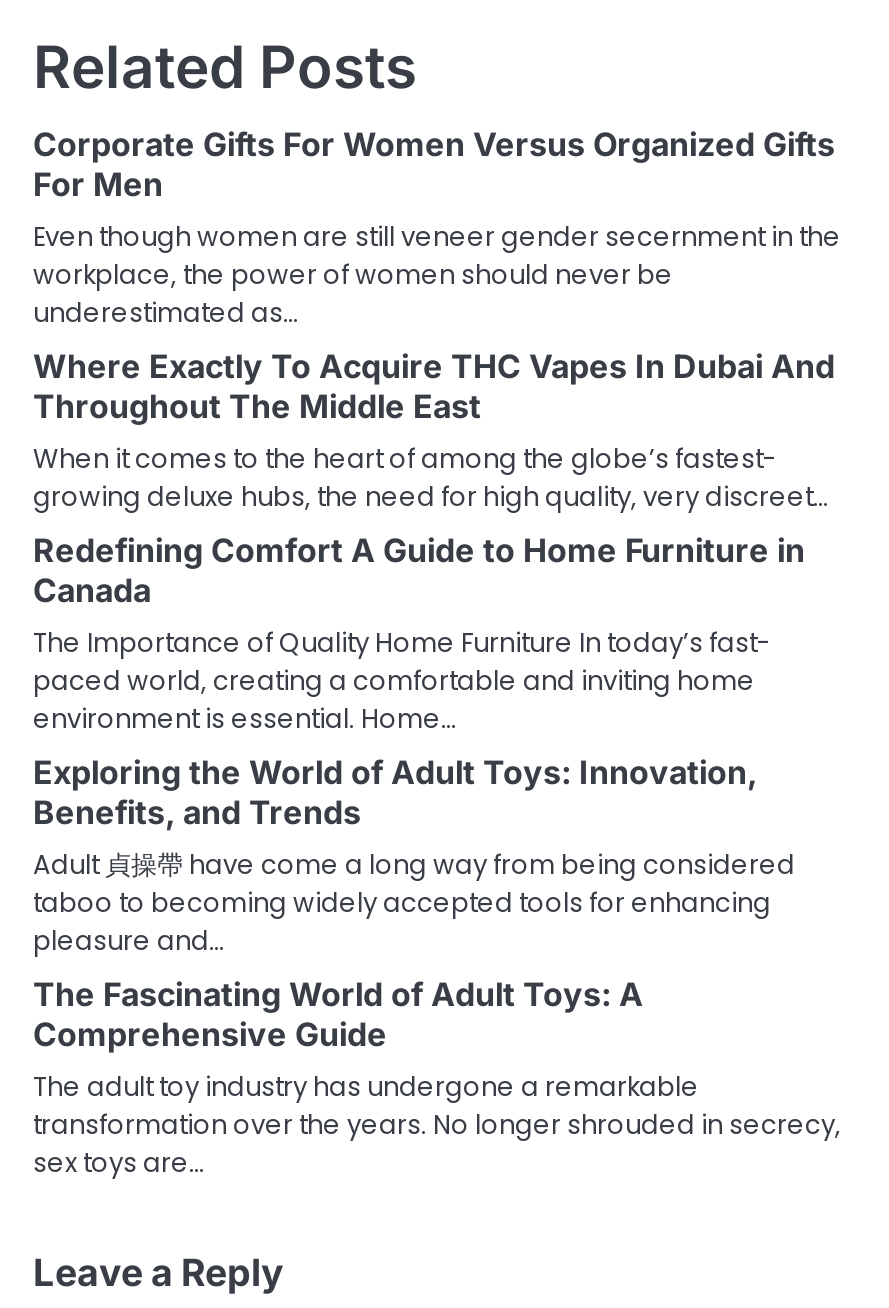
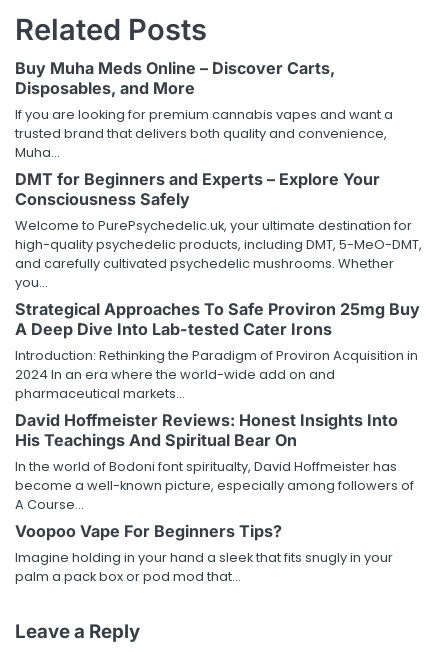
- Corporate Gifts For Women Versus Organized Gifts
- For Men
- Even though women are still veneer gender secernment in the
- workplace, the power of women should never be
- underestimated as…
- Where Exactly To Acquire THC Vapes In Dubai And
- Throughout The Middle East
- When it comes to the heart of among the globe’s fastest-
- growing deluxe hubs, the need for high quality, very discreet…
- Redefining Comfort A Guide to Home Furniture in
- Canada
- The Importance of Quality Home Furniture In today’s fast-
- paced world, creating a comfortable and inviting home
- environment is essential. Home…
- Exploring the World of Adult Toys: Innovation,
- Benefits, and Trends
- Adult 貞操帶 have come a long way from being considered
- taboo to becoming widely accepted tools for enhancing
- pleasure and…
- The Fascinating World of Adult Toys: A
- Comprehensive Guide
- The adult toy industry has undergone a remarkable
- transformation over the years. No longer shrouded in secrecy,
- sex toys are…
+ Buy Muha Meds Online – Discover Carts,
+ Disposables, and More
+ If you are looking for premium cannabis vapes and want a
+ trusted brand that delivers both quality and convenience,
+ Muha…
+ DMT for Beginners and Experts – Explore Your
+ Consciousness Safely
+ Welcome to PurePsychedelic.uk, your ultimate destination for
+ high-quality psychedelic products, including DMT, 5-MeO-DMT,
+ and carefully cultivated psychedelic mushrooms. Whether
+ you…
+ Strategical Approaches To Safe Proviron 25mg Buy
+ A Deep Dive Into Lab-tested Cater Irons
+ Introduction: Rethinking the Paradigm of Proviron Acquisition in
+ 2024 In an era where the world-wide add on and
+ pharmaceutical markets…
+ David Hoffmeister Reviews: Honest Insights Into
+ His Teachings And Spiritual Bear On
+ In the world of Bodoni font spiritualty, David Hoffmeister has
+ become a well-known picture, especially among followers of
+ A Course…
+ Voopoo Vape For Beginners Tips?
+ Imagine holding in your hand a sleek that fits snugly in your
+ palm a pack box or pod mod that…
